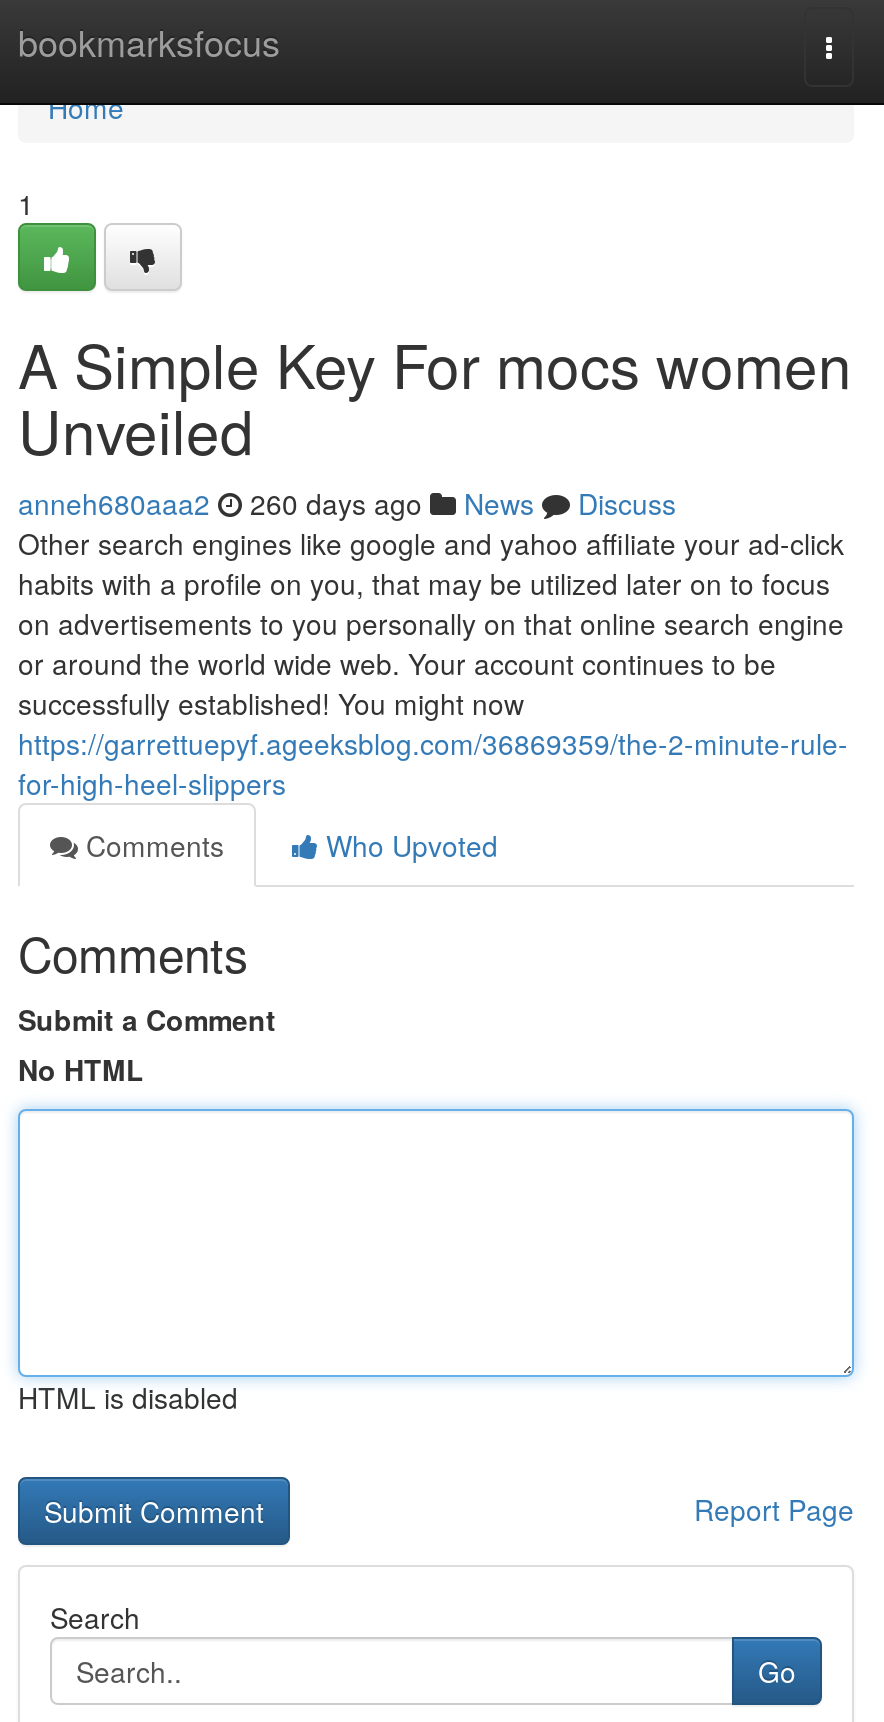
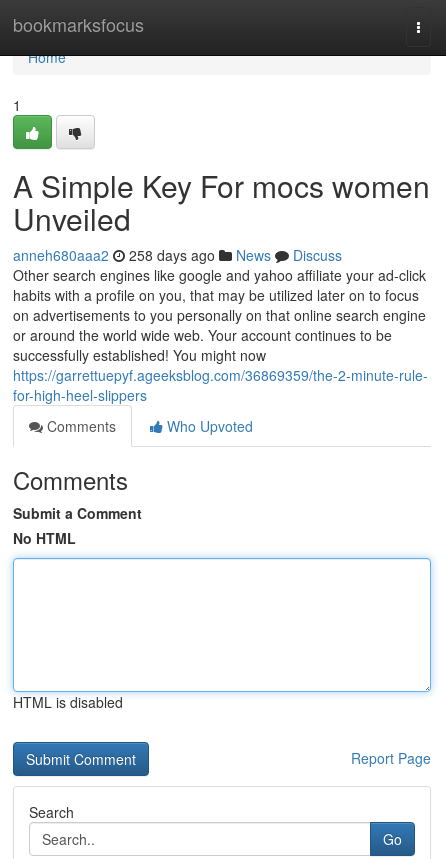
- anneh680aaa2 260 days ago News Discuss
+ anneh680aaa2 258 days ago News Discuss
